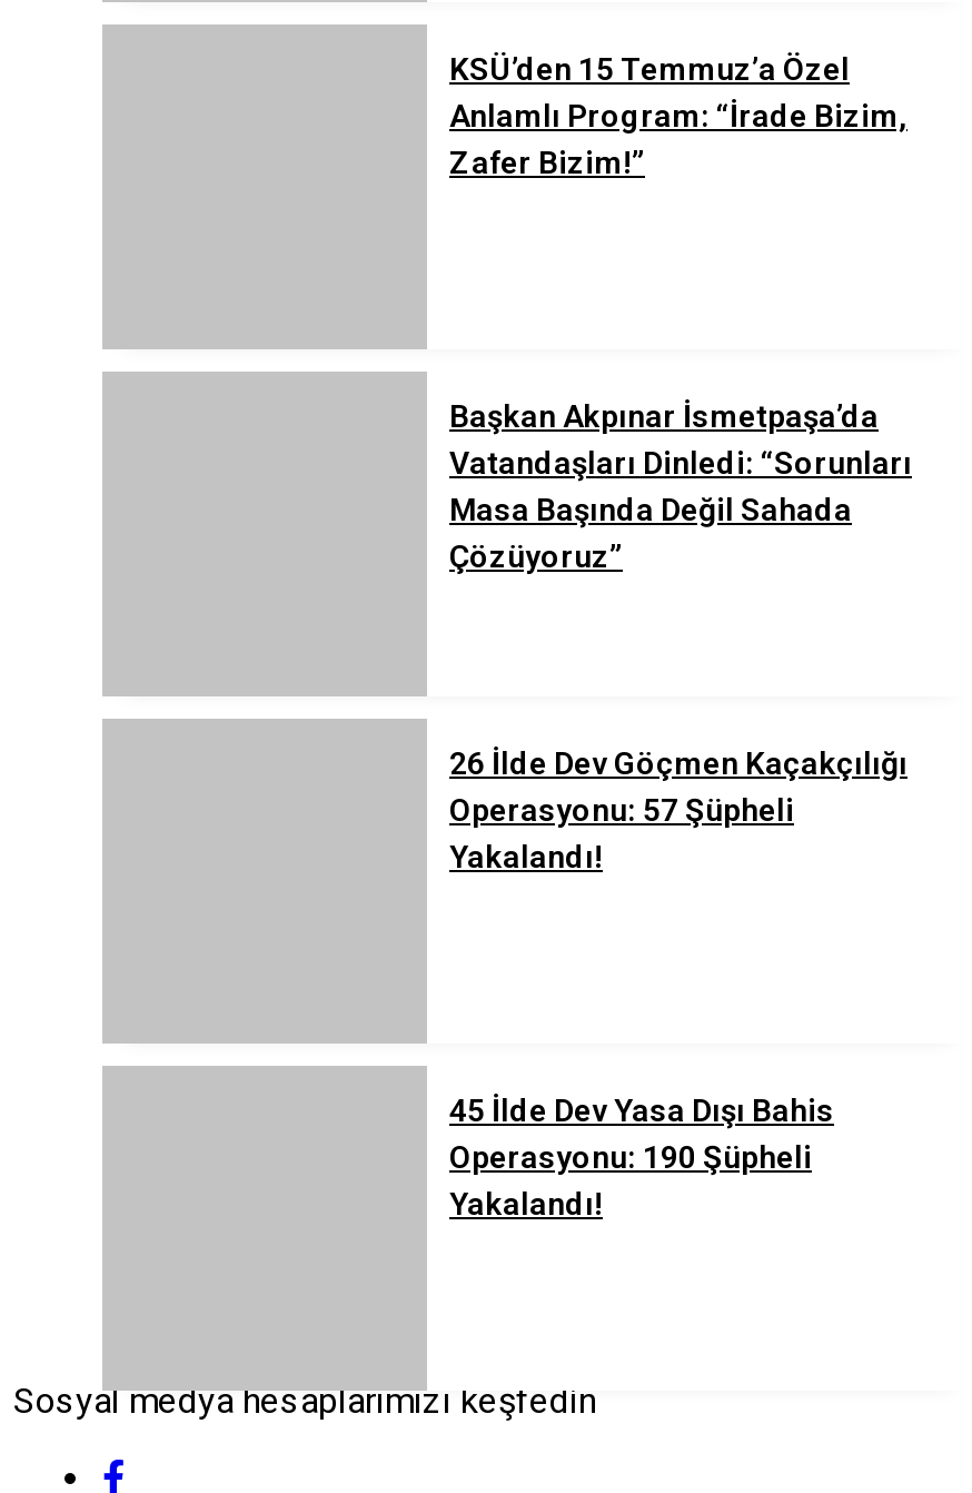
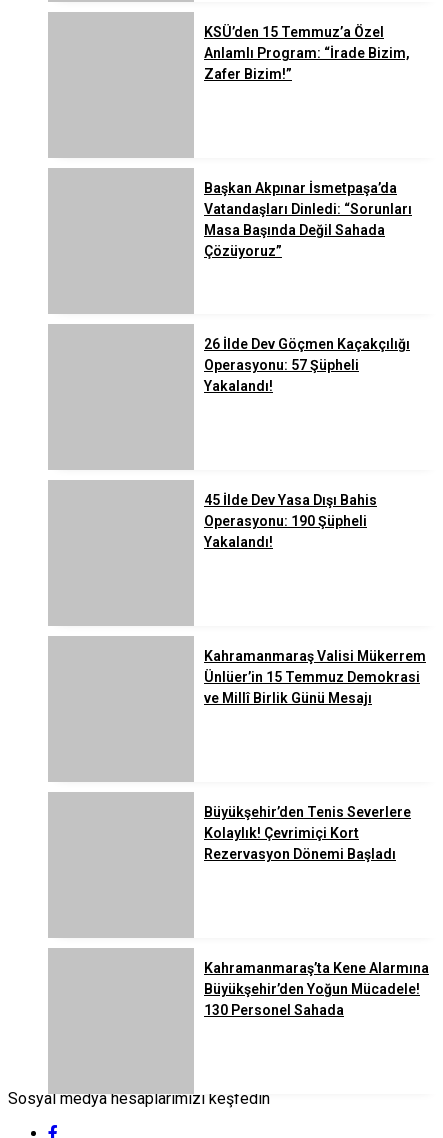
+ Kahramanmaraş Valisi Mükerrem
+ Ünlüer’in 15 Temmuz Demokrasi
+ ve Millî Birlik Günü Mesajı

+ Büyükşehir’den Tenis Severlere
+ Kolaylık! Çevrimiçi Kort
+ Rezervasyon Dönemi Başladı

+ Kahramanmaraş’ta Kene Alarmına
+ Büyükşehir’den Yoğun Mücadele!
+ 130 Personel Sahada
